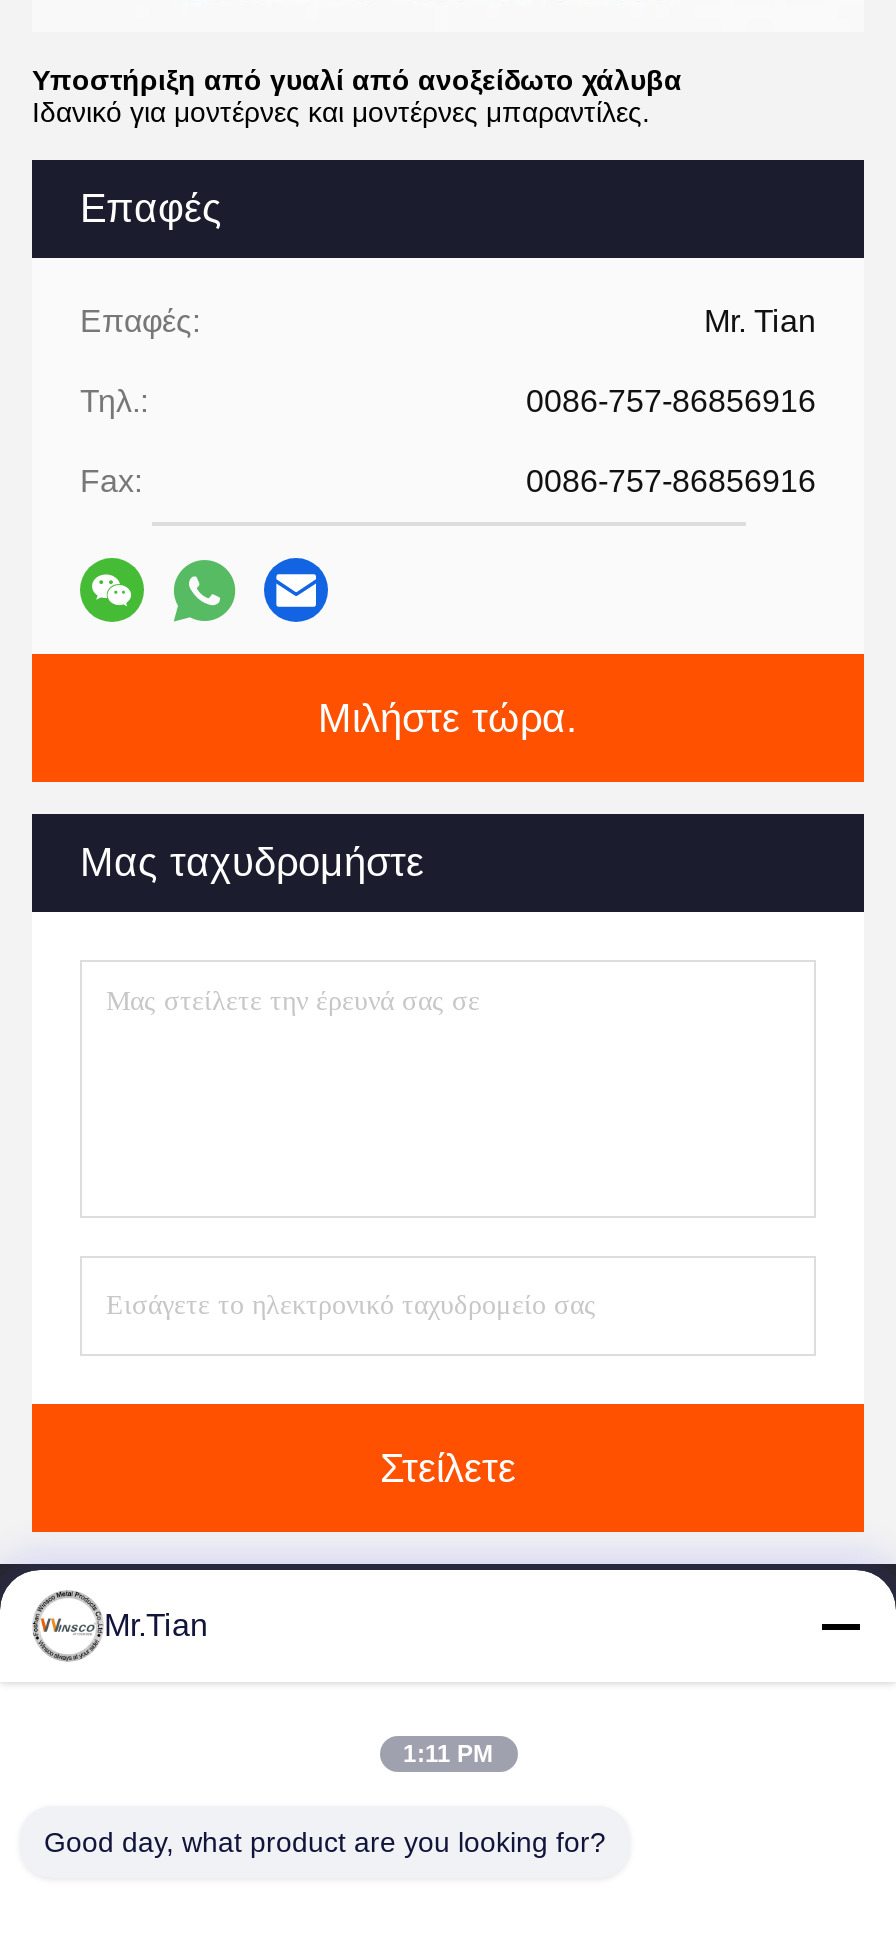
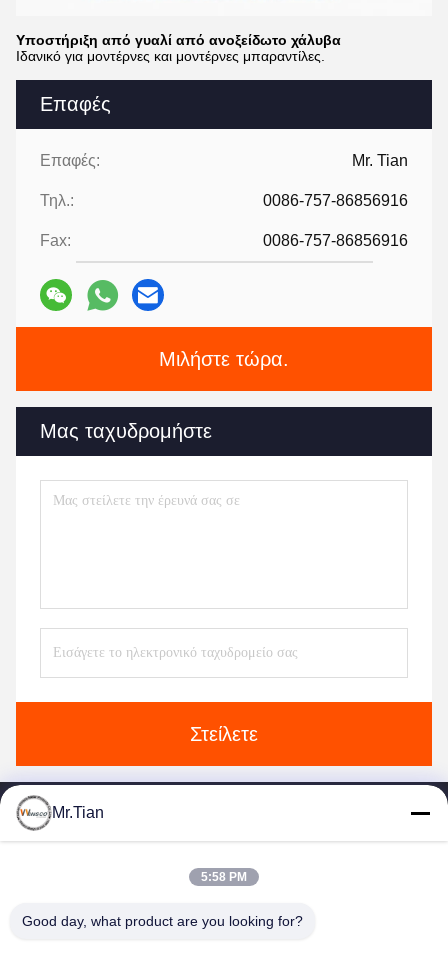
- 1:11 PM
+ 5:58 PM
